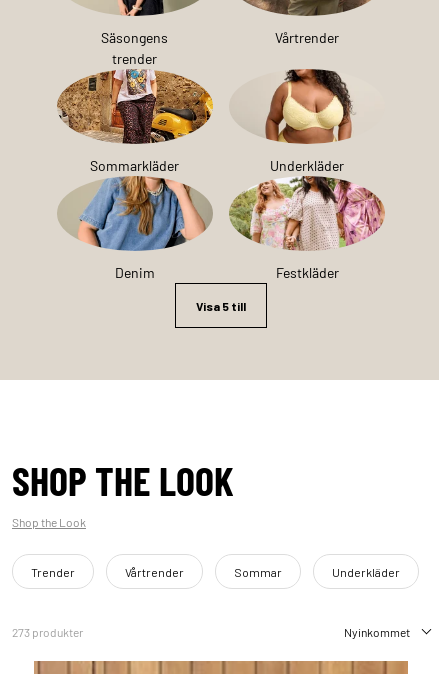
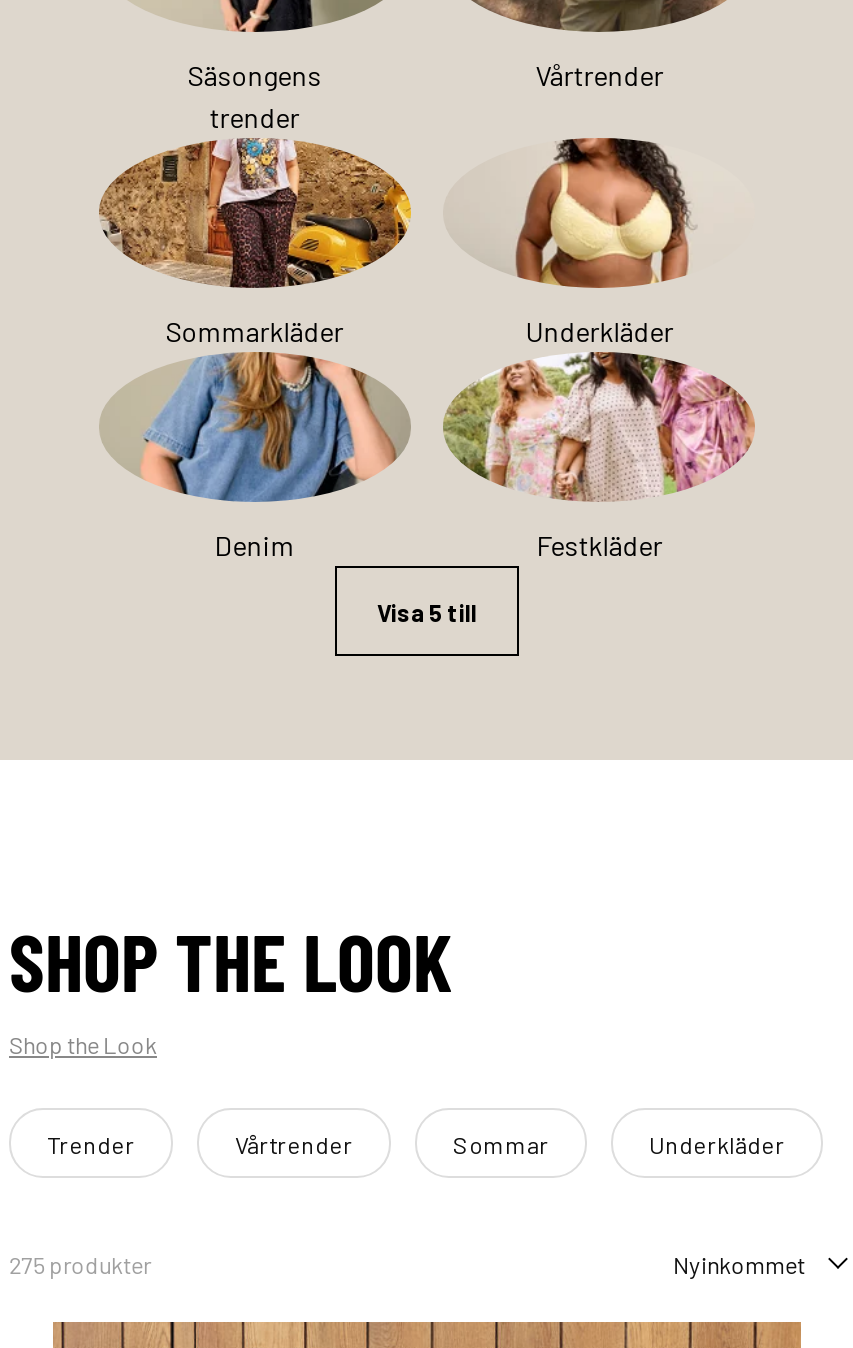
- 273 produkter
+ 275 produkter
